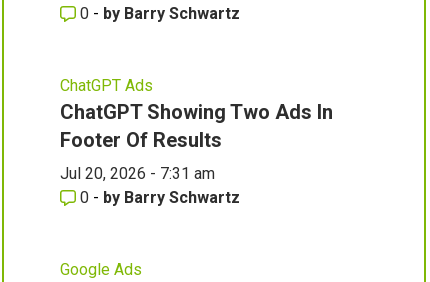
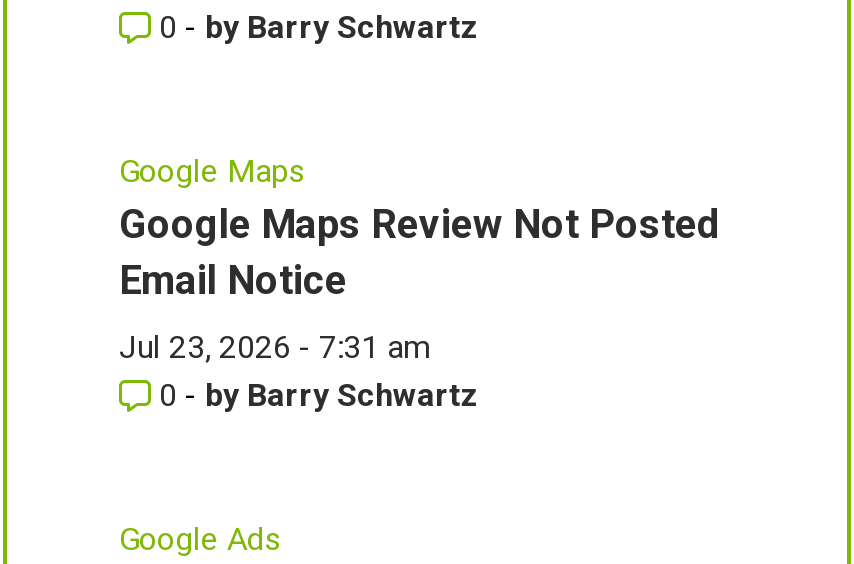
- ChatGPT Ads
- ChatGPT Showing Two Ads In
- Footer Of Results
+ Google Maps
+ Google Maps Review Not Posted
+ Email Notice

- Jul 20, 2026 - 7:31 am
+ Jul 23, 2026 - 7:31 am
